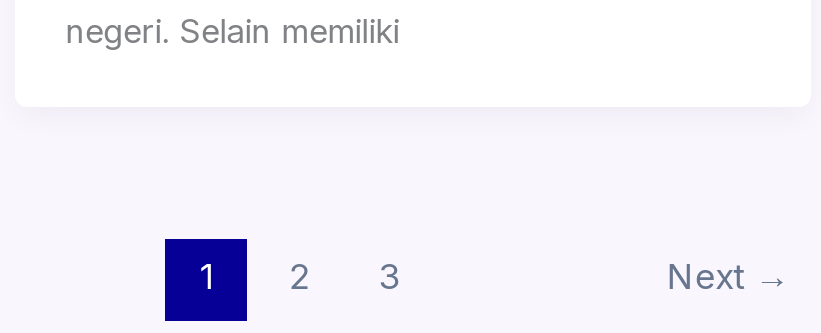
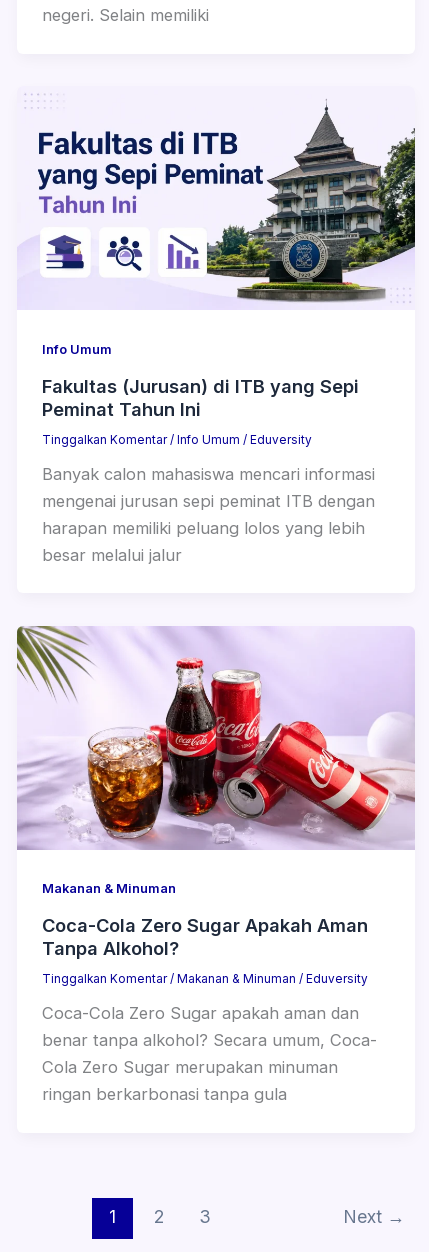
+ [image]
+ Makanan & Minuman
+ Coca-Cola Zero Sugar Apakah Aman
+ Tanpa Alkohol?
+ Tinggalkan Komentar / Makanan & Minuman / Eduversity
+ Coca-Cola Zero Sugar apakah aman dan
+ benar tanpa alkohol? Secara umum, Coca-
+ Cola Zero Sugar merupakan minuman
+ ringan berkarbonasi tanpa gula

+ [image]
+ Info Umum
+ Fakultas (Jurusan) di ITB yang Sepi
+ Peminat Tahun Ini
+ Tinggalkan Komentar / Info Umum / Eduversity
+ Banyak calon mahasiswa mencari informasi
+ mengenai jurusan sepi peminat ITB dengan
+ harapan memiliki peluang lolos yang lebih
+ besar melalui jalur
